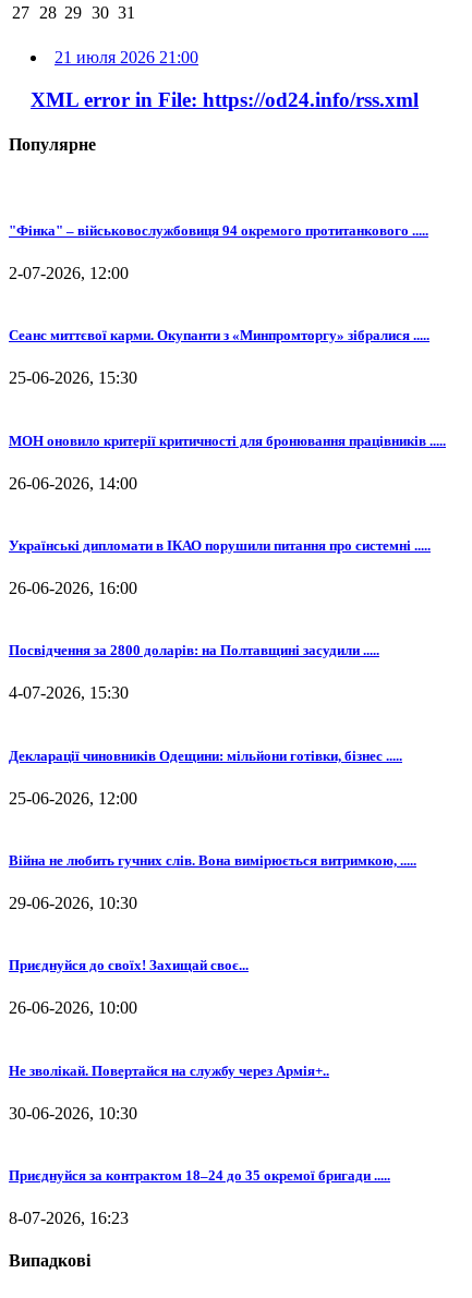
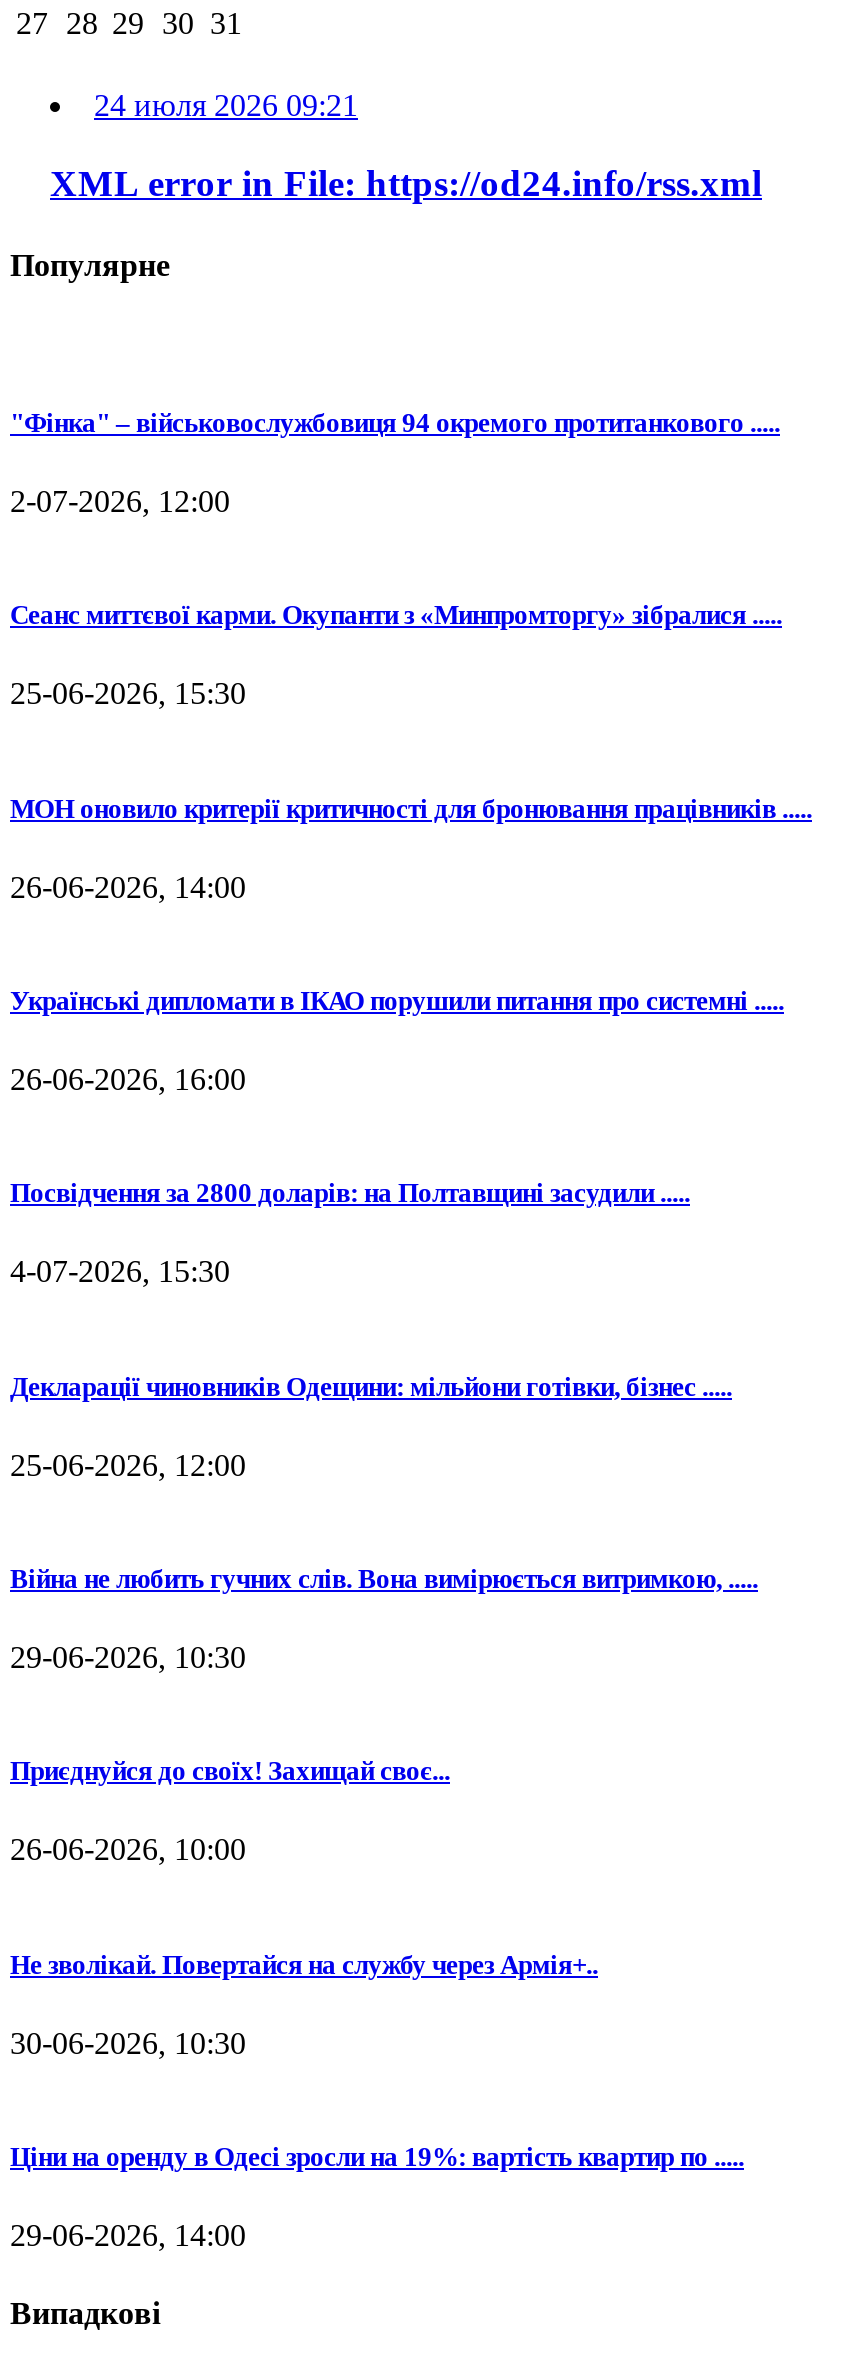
- 21 июля 2026 21:00
+ 24 июля 2026 09:21

- Приєднуйся за контрактом 18–24 до 35 окремої бригади .....
+ Ціни на оренду в Одесі зросли на 19%: вартість квартир по .....

- 8-07-2026, 16:23
+ 29-06-2026, 14:00
